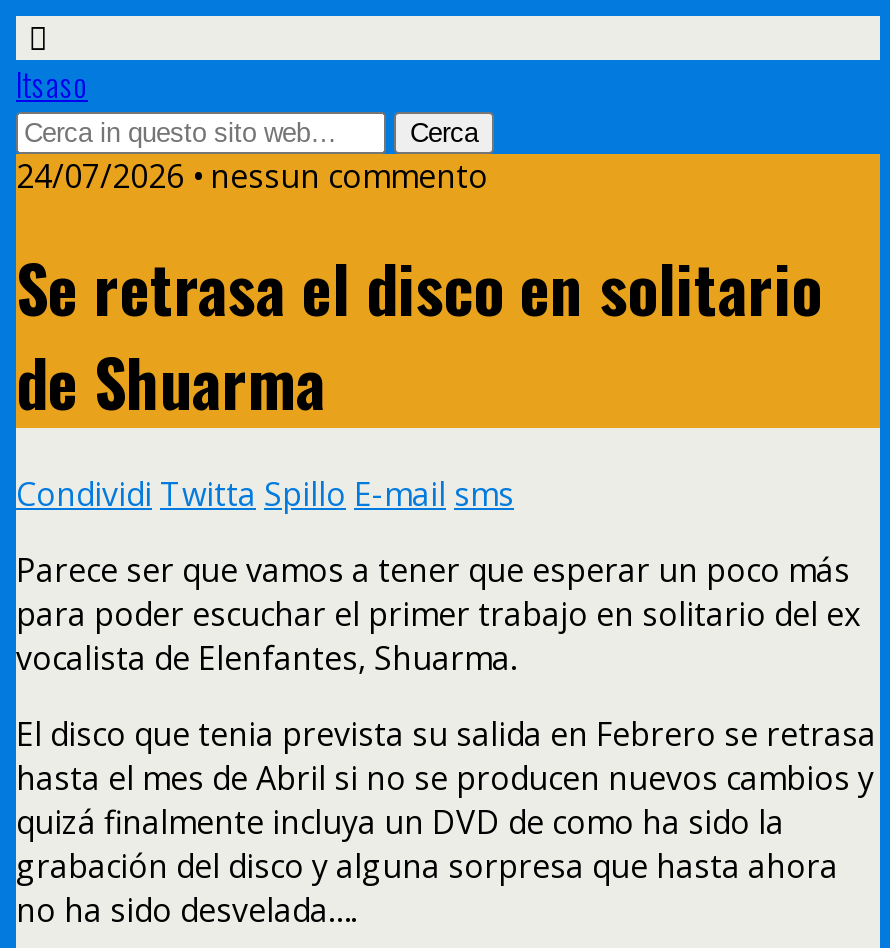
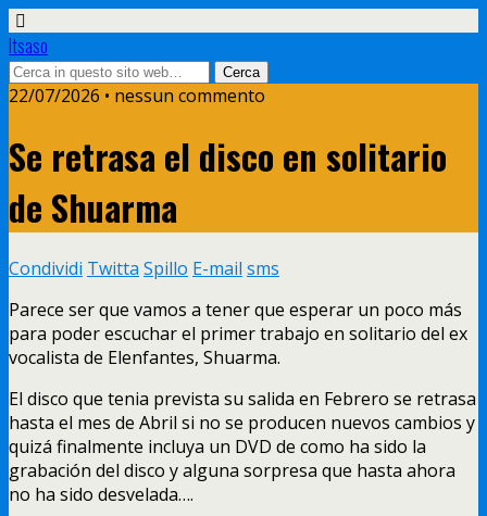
- 24/07/2026 • nessun commento
+ 22/07/2026 • nessun commento
